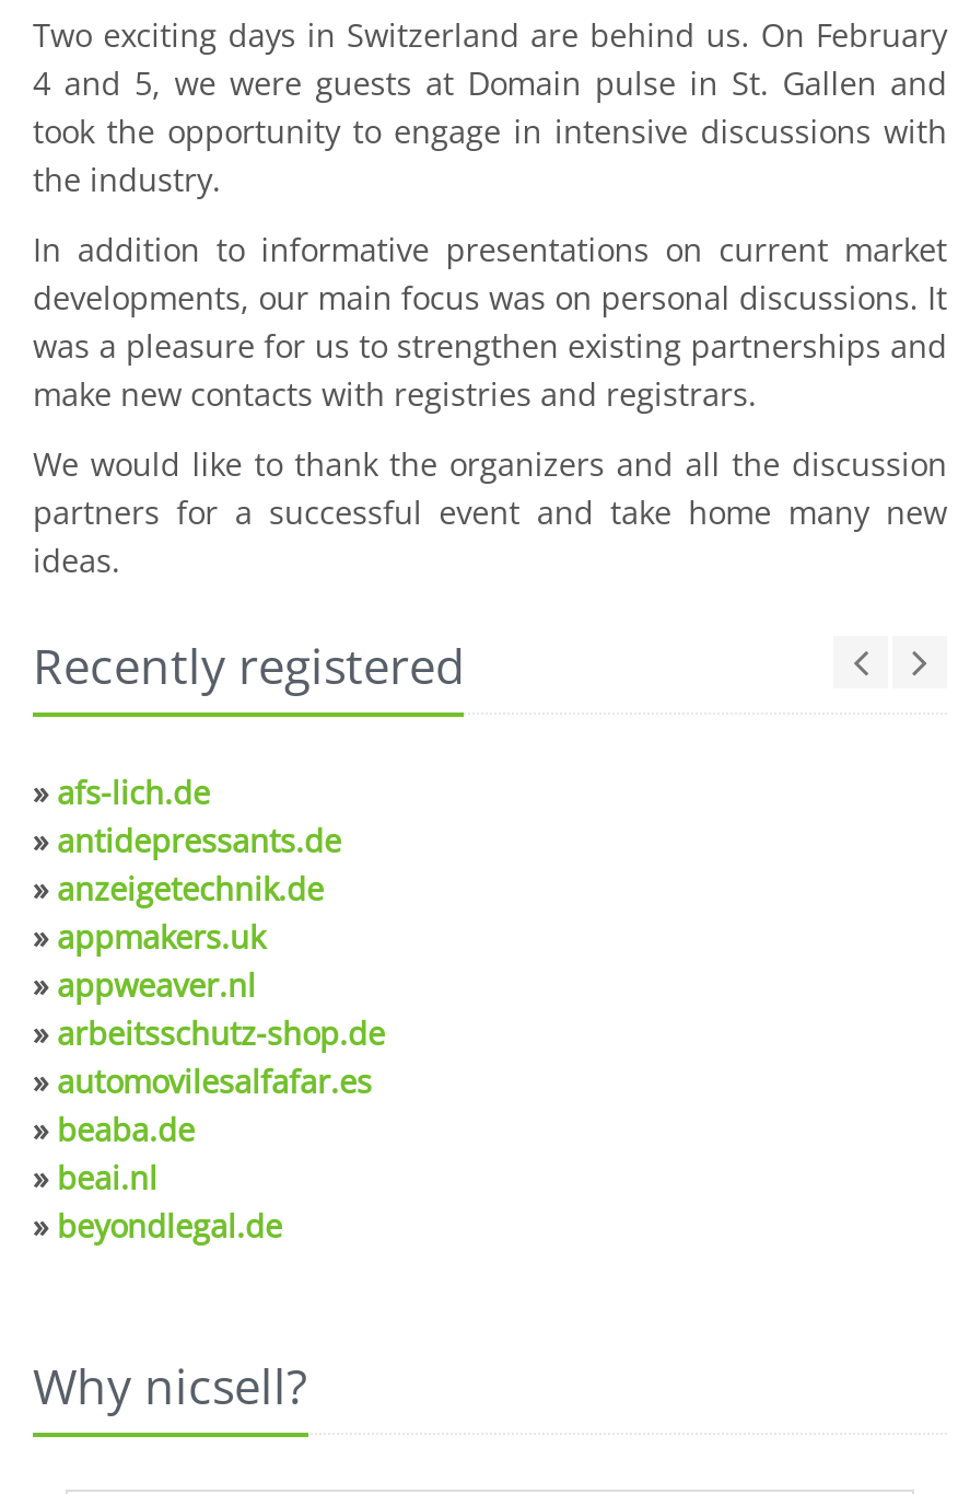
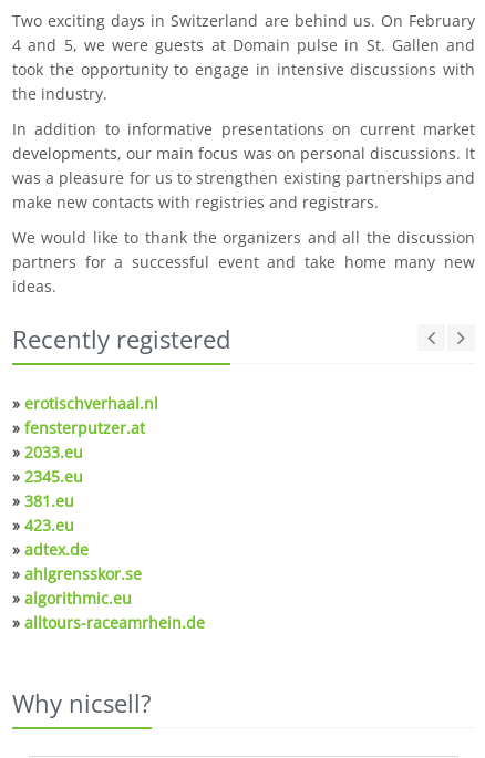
- » afs-lich.de
- » antidepressants.de
- » anzeigetechnik.de
- » appmakers.uk
- » appweaver.nl
- » arbeitsschutz-shop.de
- » automovilesalfafar.es
- » beaba.de
- » beai.nl
- » beyondlegal.de
+ » erotischverhaal.nl
+ » fensterputzer.at
+ » 2033.eu
+ » 2345.eu
+ » 381.eu
+ » 423.eu
+ » adtex.de
+ » ahlgrensskor.se
+ » algorithmic.eu
+ » alltours-raceamrhein.de
